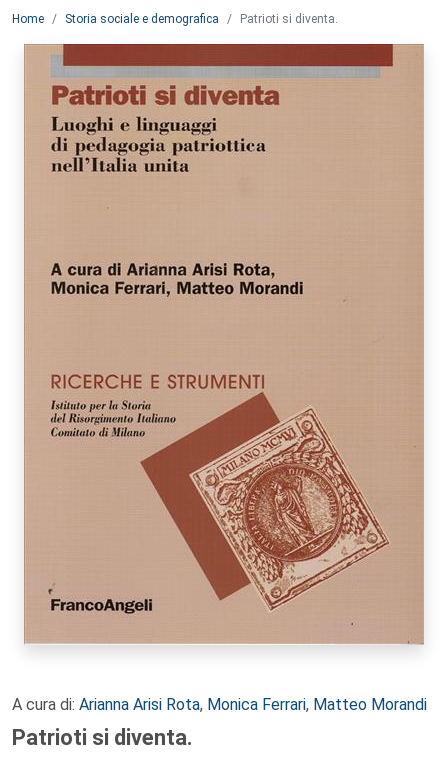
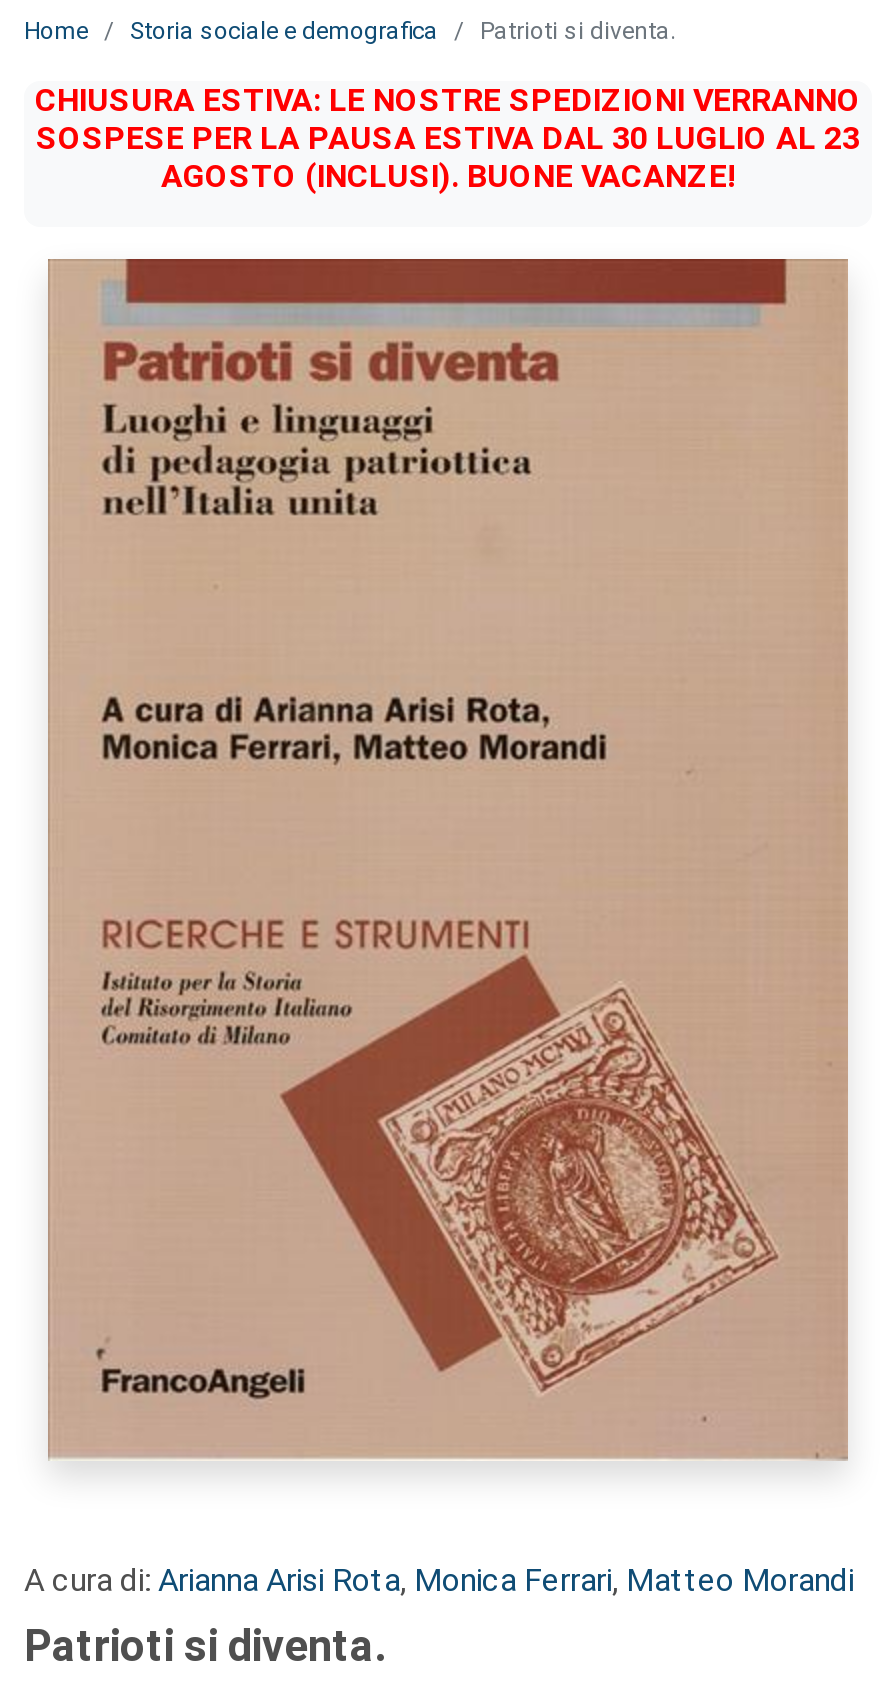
+ CHIUSURA ESTIVA: LE NOSTRE SPEDIZIONI VERRANNO
+ SOSPESE PER LA PAUSA ESTIVA DAL 30 LUGLIO AL 23
+ AGOSTO (INCLUSI). BUONE VACANZE!
